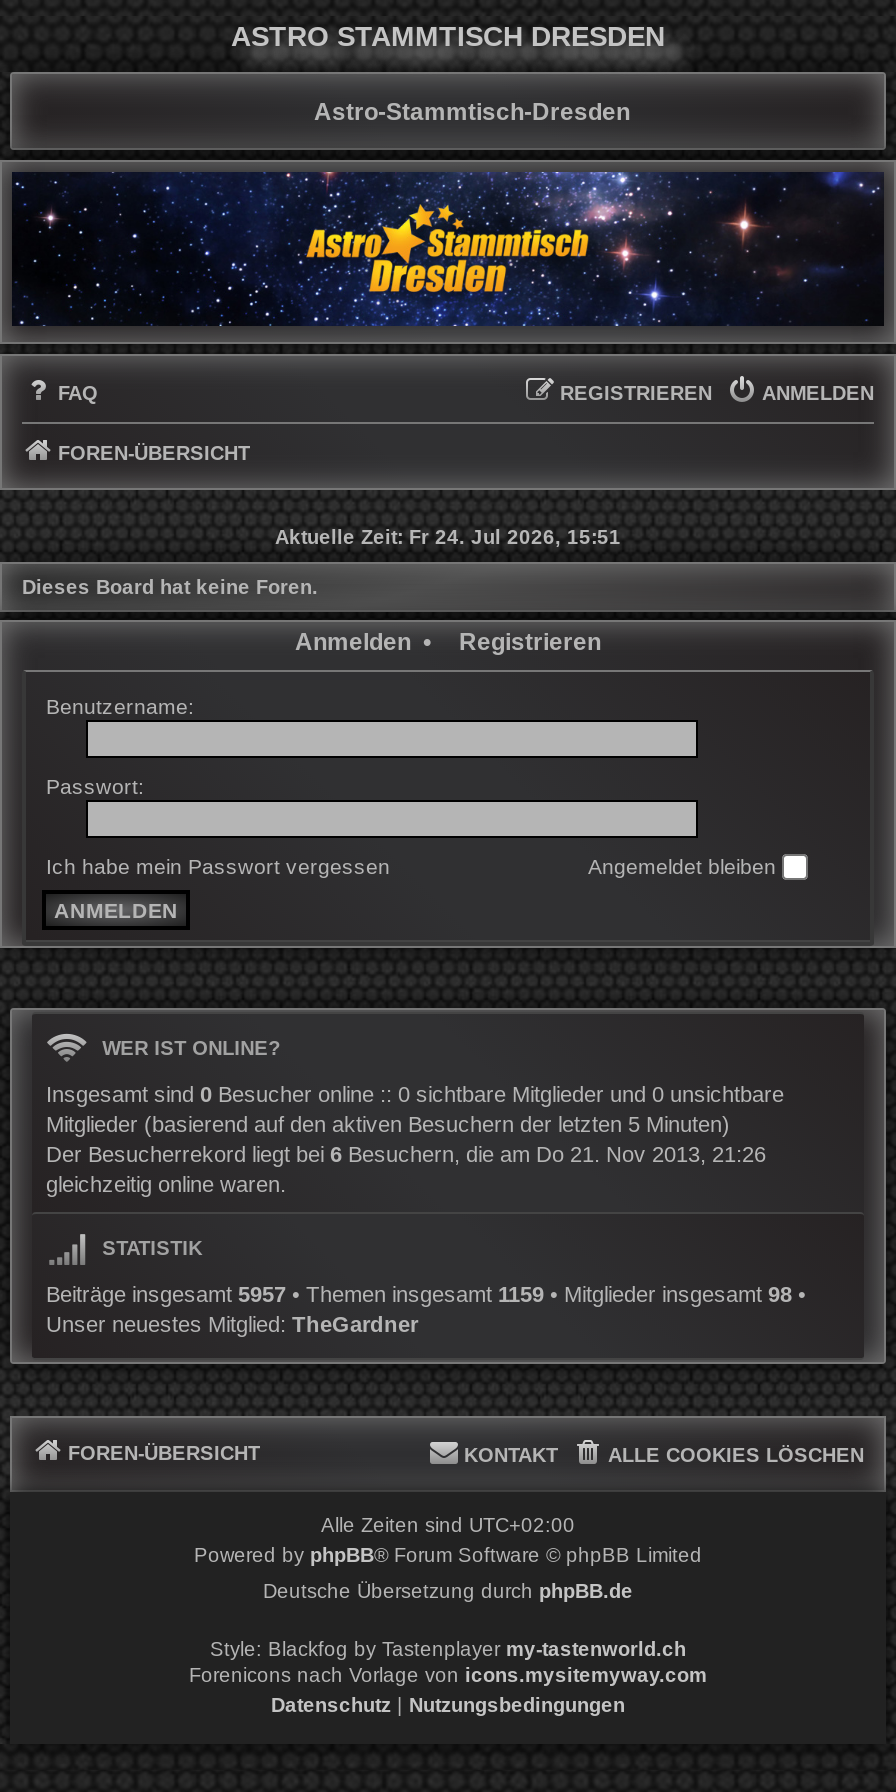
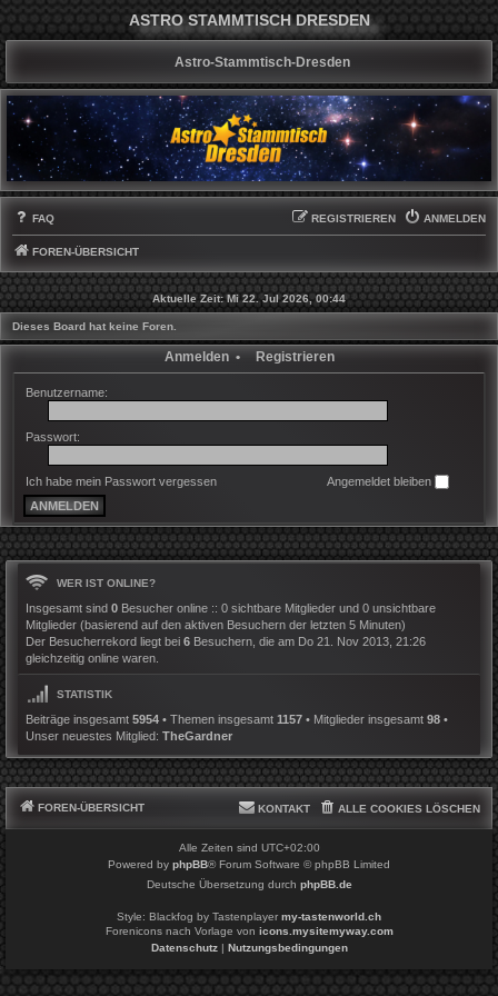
- Aktuelle Zeit: Fr 24. Jul 2026, 15:51
+ Aktuelle Zeit: Mi 22. Jul 2026, 00:44

- Beiträge insgesamt 5957 • Themen insgesamt 1159 • Mitglieder insgesamt 98 •
+ Beiträge insgesamt 5954 • Themen insgesamt 1157 • Mitglieder insgesamt 98 •
